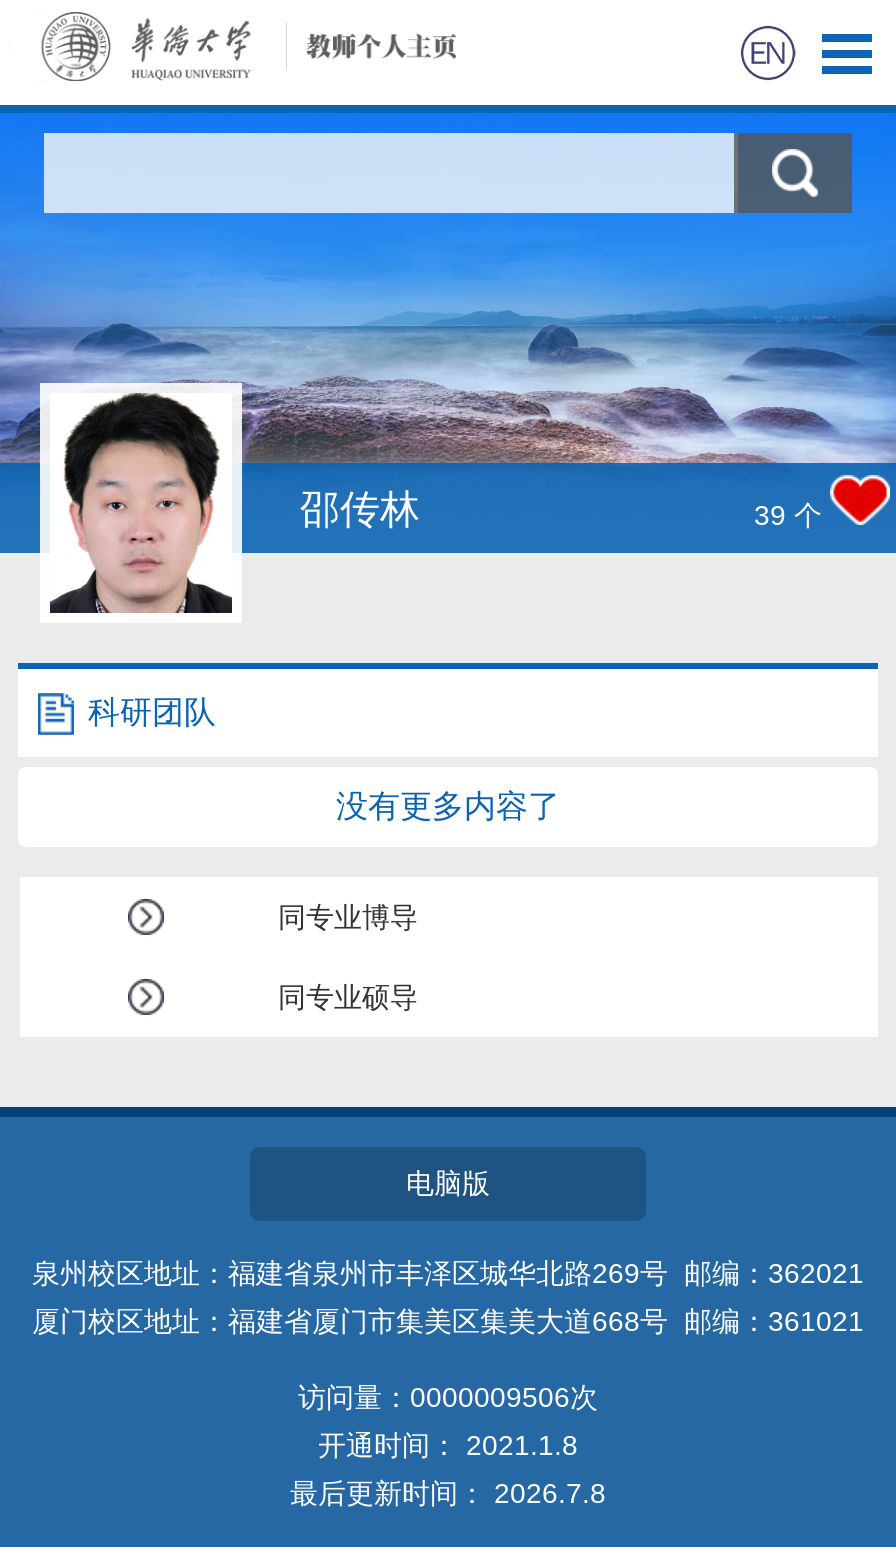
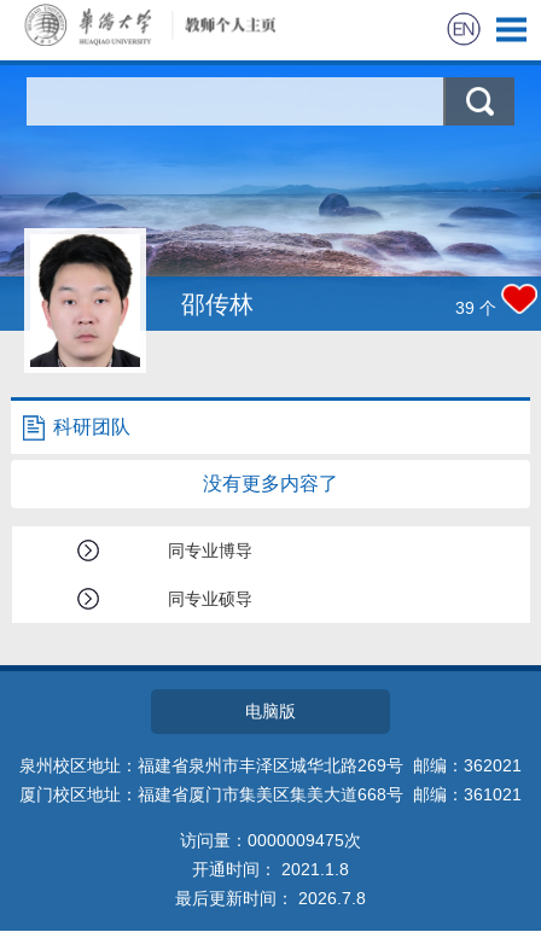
- 访问量：0000009506次
+ 访问量：0000009475次
